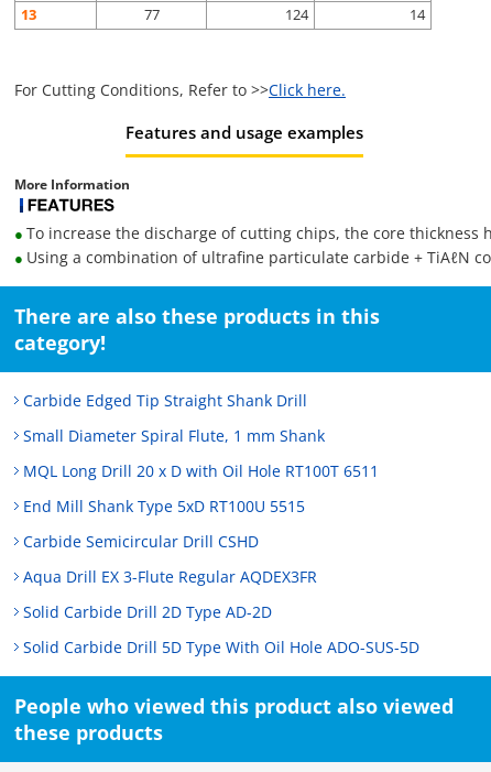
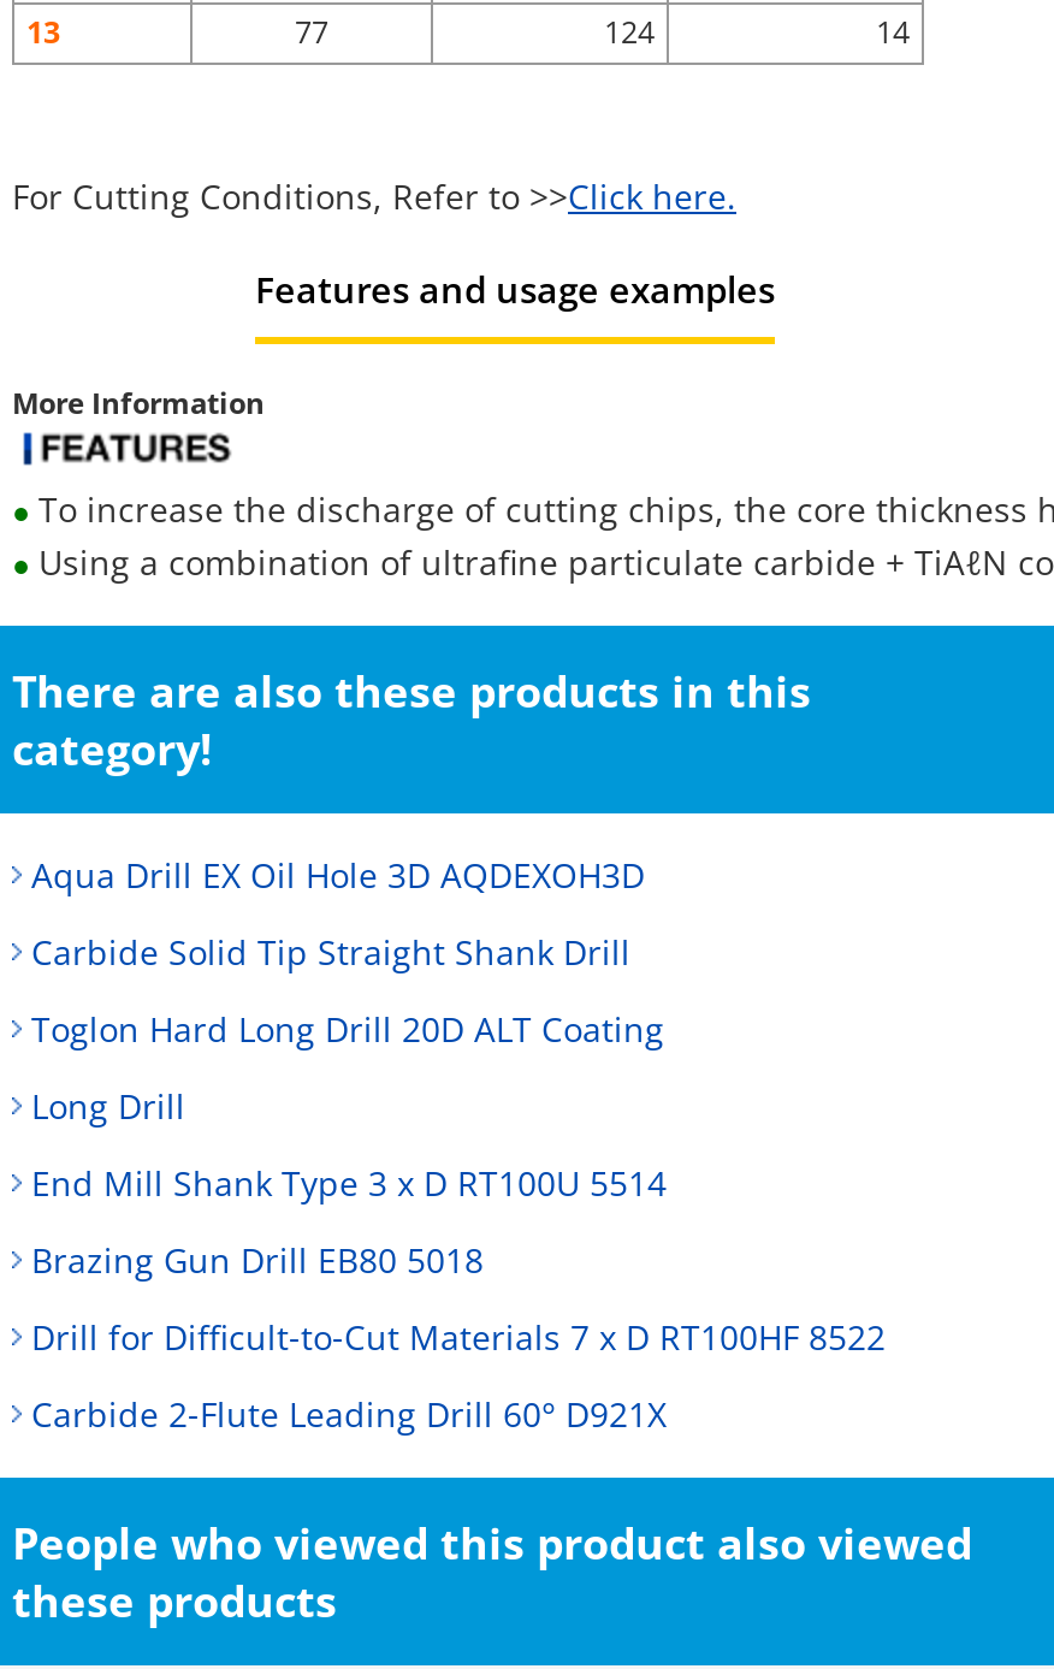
- Carbide Edged Tip Straight Shank Drill
+ Aqua Drill EX Oil Hole 3D AQDEXOH3D

- Small Diameter Spiral Flute, 1 mm Shank
+ Carbide Solid Tip Straight Shank Drill

- MQL Long Drill 20 x D with Oil Hole RT100T 6511
+ Toglon Hard Long Drill 20D ALT Coating

- End Mill Shank Type 5xD RT100U 5515
+ Long Drill

- Carbide Semicircular Drill CSHD
+ End Mill Shank Type 3 x D RT100U 5514

- Aqua Drill EX 3-Flute Regular AQDEX3FR
+ Brazing Gun Drill EB80 5018

- Solid Carbide Drill 2D Type AD-2D
+ Drill for Difficult-to-Cut Materials 7 x D RT100HF 8522

- Solid Carbide Drill 5D Type With Oil Hole ADO-SUS-5D
+ Carbide 2-Flute Leading Drill 60° D921X
